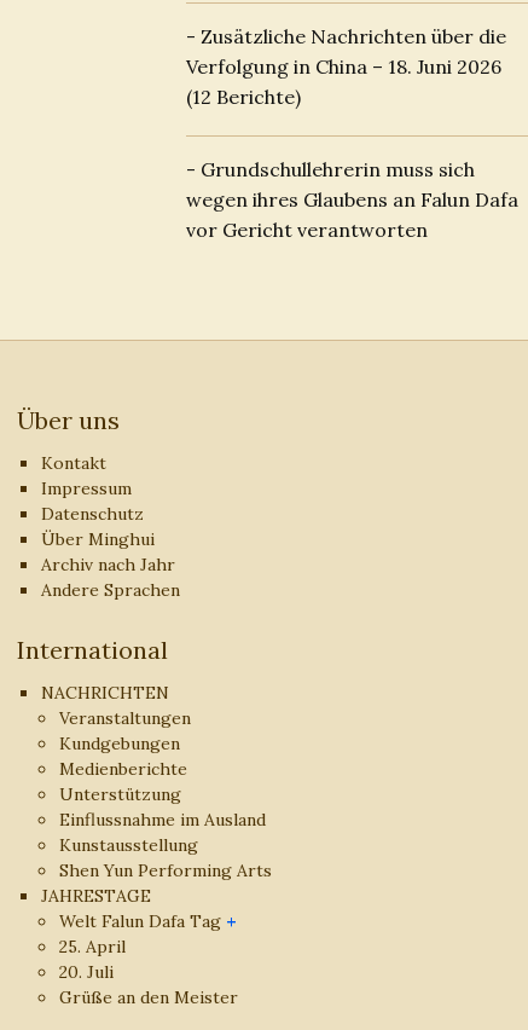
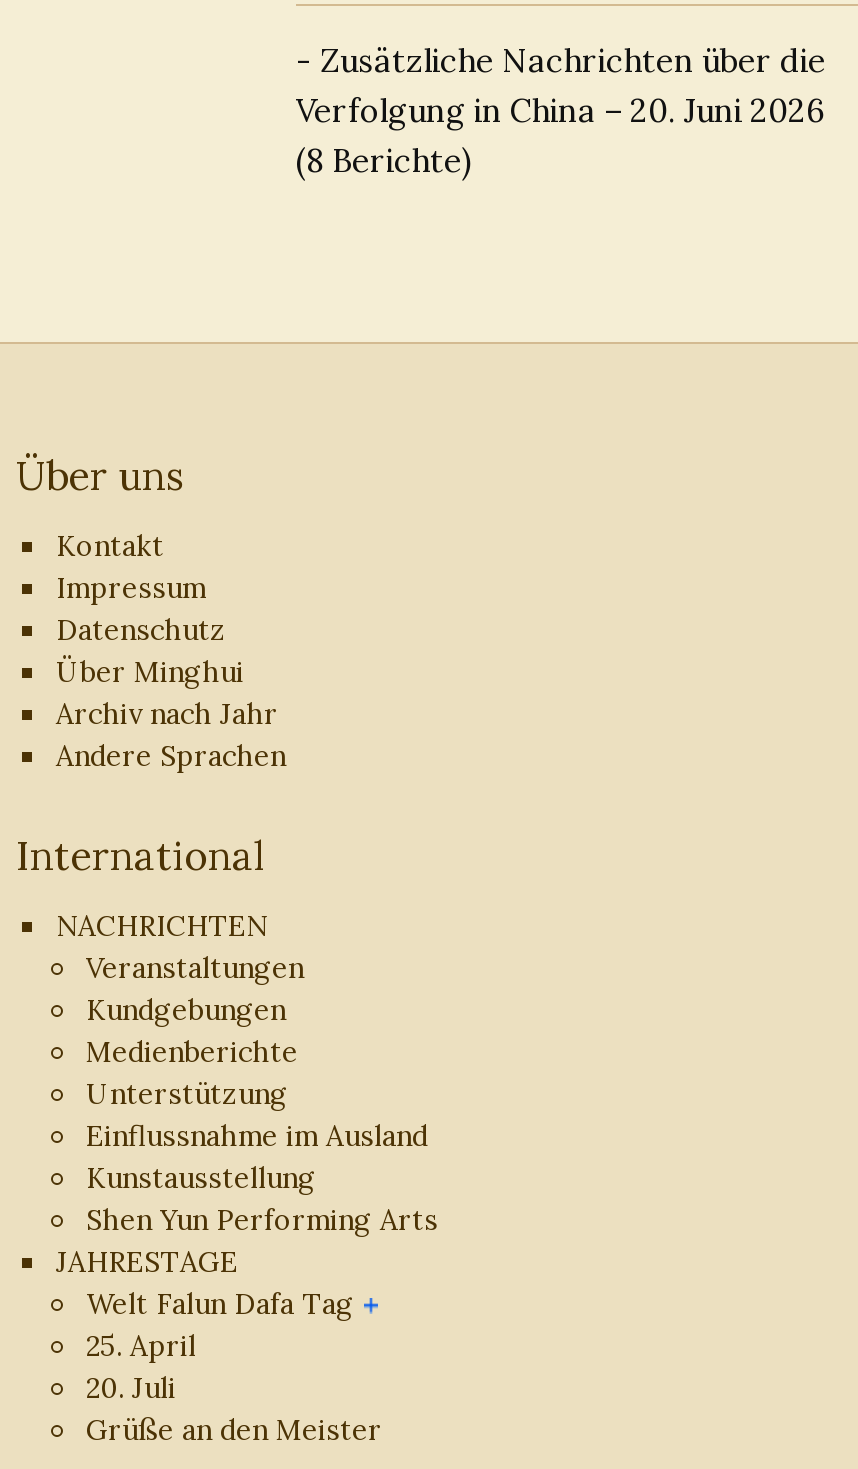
- Verfolgung in China – 18. Juni 2026
- (12 Berichte)
- - Grundschullehrerin muss sich
- wegen ihres Glaubens an Falun Dafa
- vor Gericht verantworten
+ Verfolgung in China – 20. Juni 2026
+ (8 Berichte)
